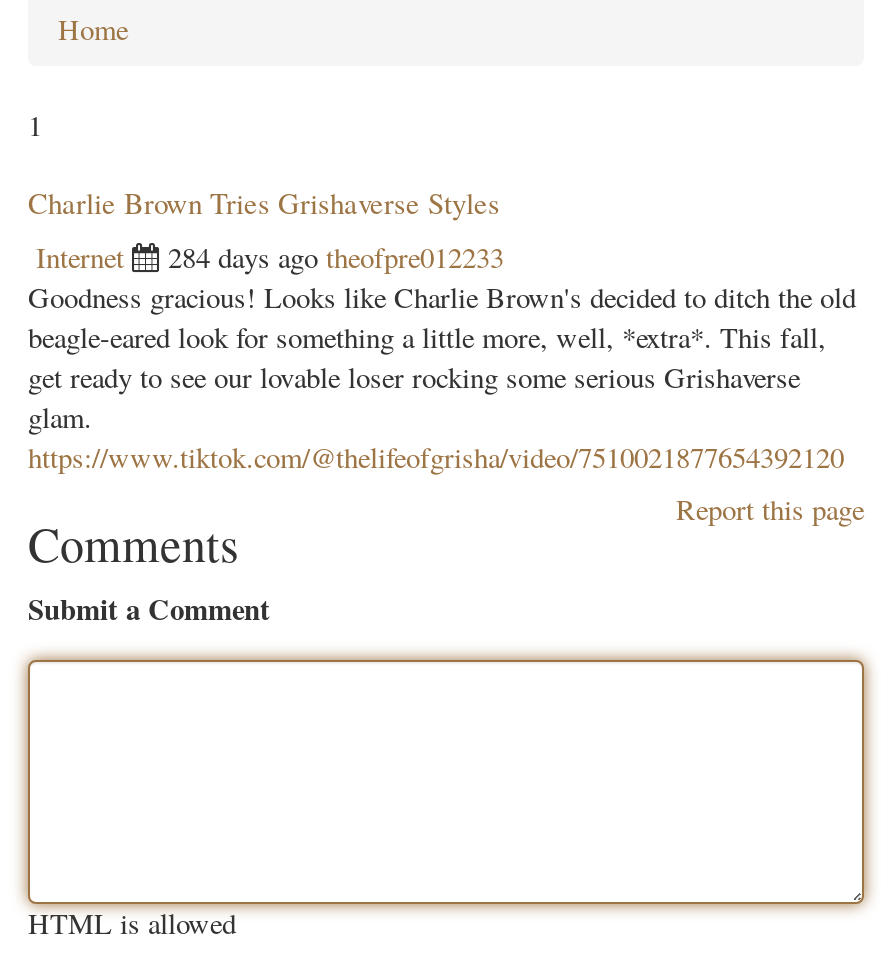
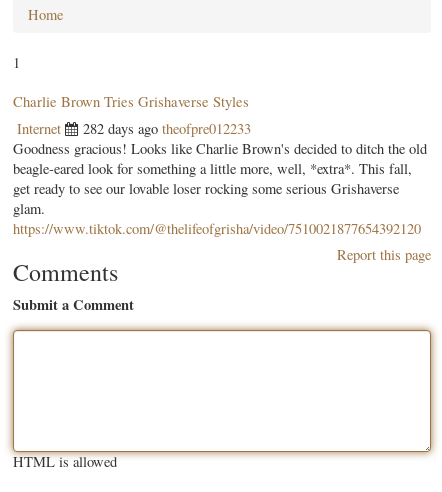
- 284 days ago theofpre012233
+ 282 days ago theofpre012233
